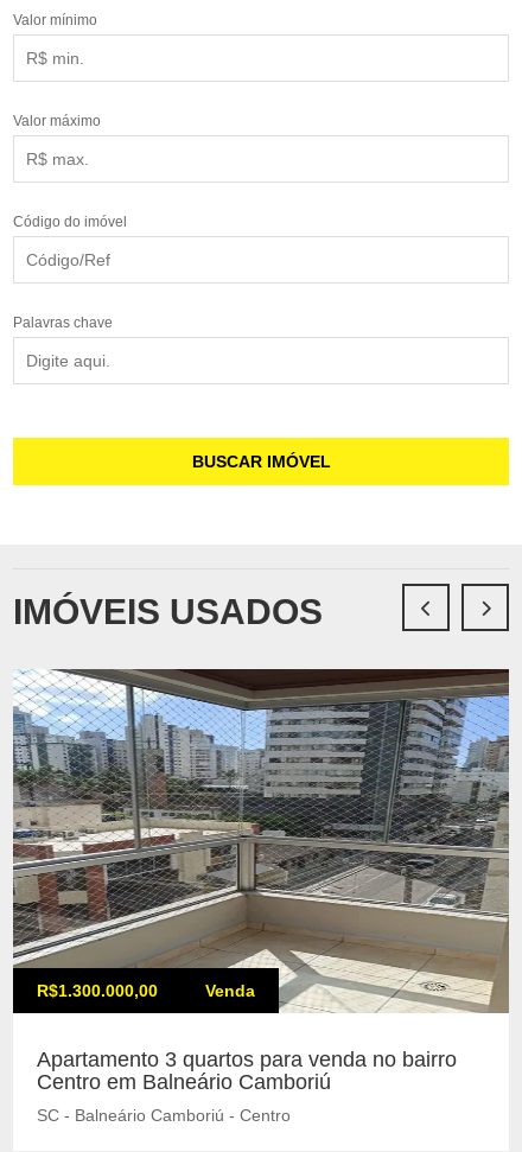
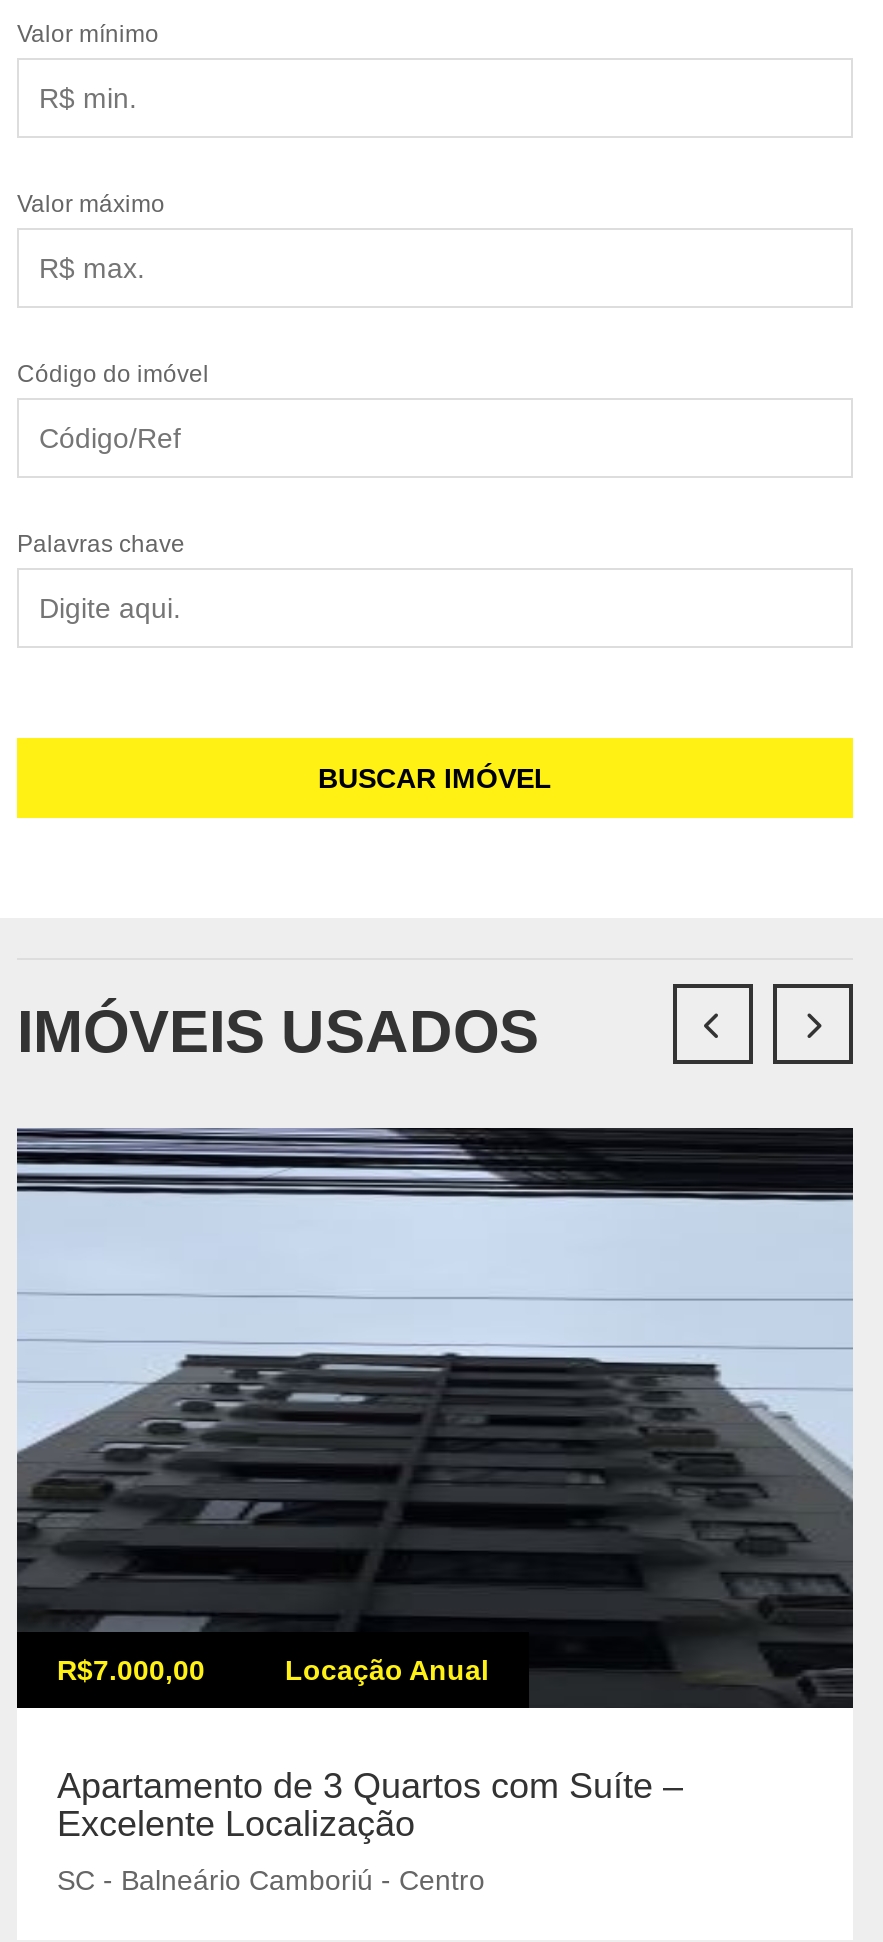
- [image]
- R$1.300.000,00
- Venda
+ [image]
+ R$7.000,00
+ Locação Anual

- Apartamento 3 quartos para venda no bairro
- Centro em Balneário Camboriú
+ Apartamento de 3 Quartos com Suíte –
+ Excelente Localização
